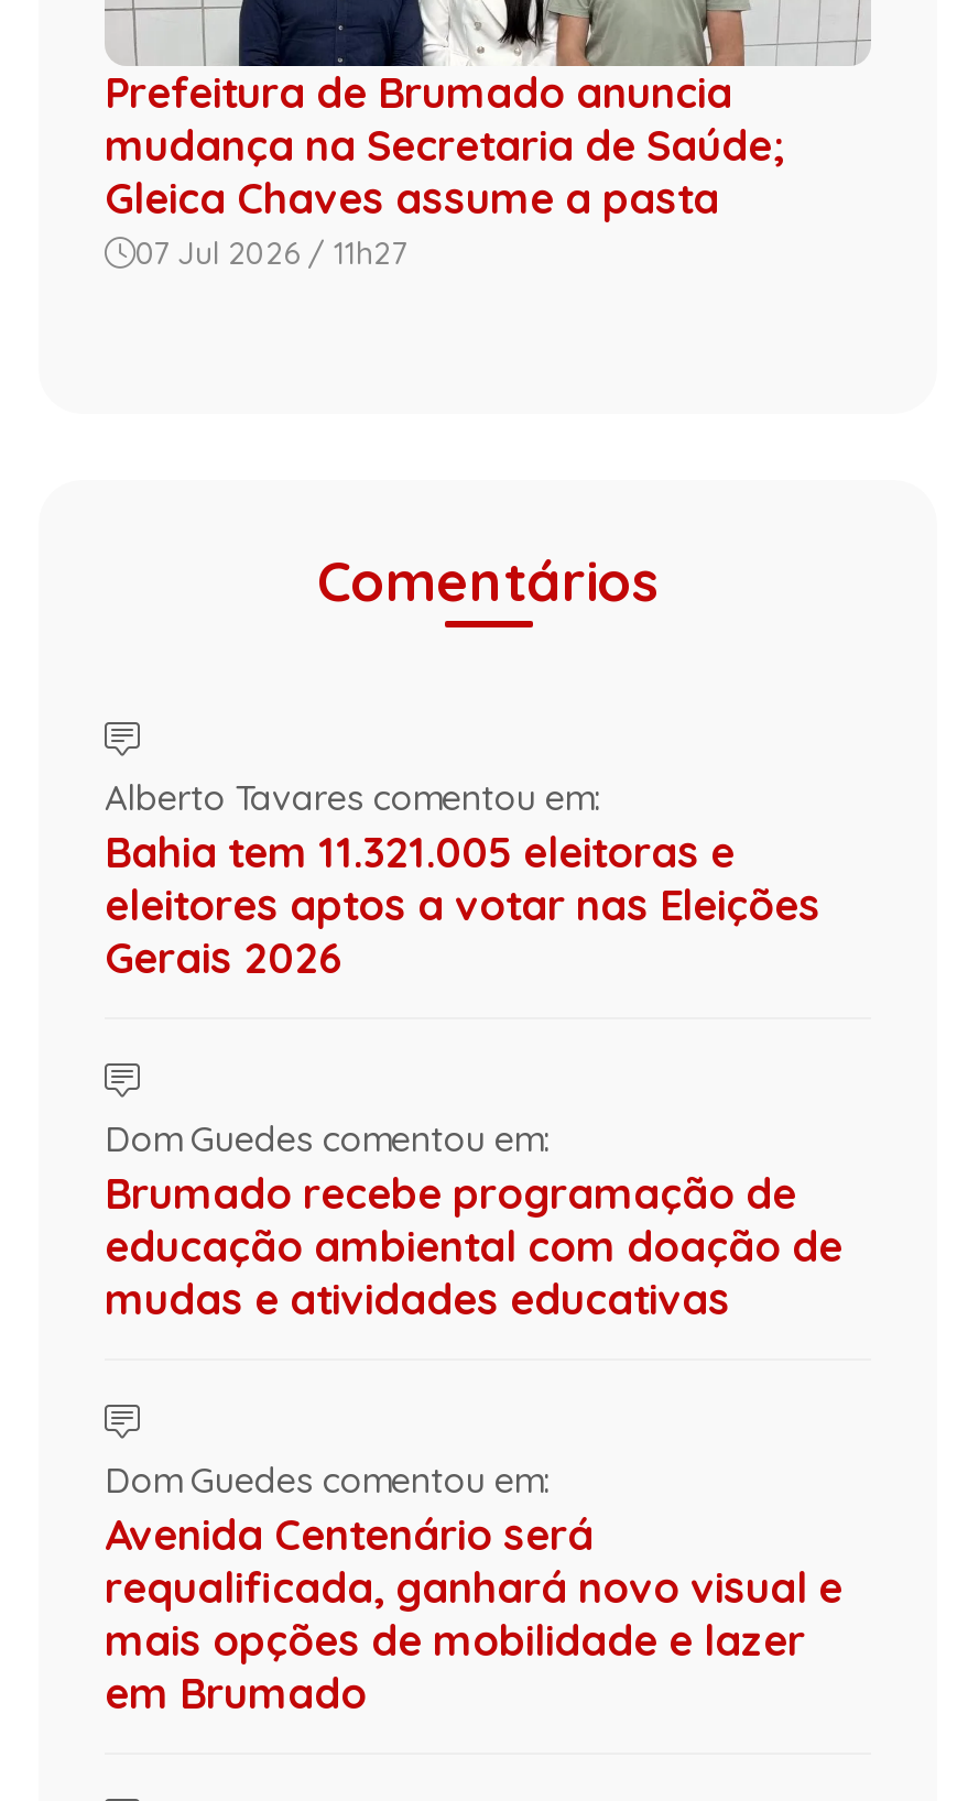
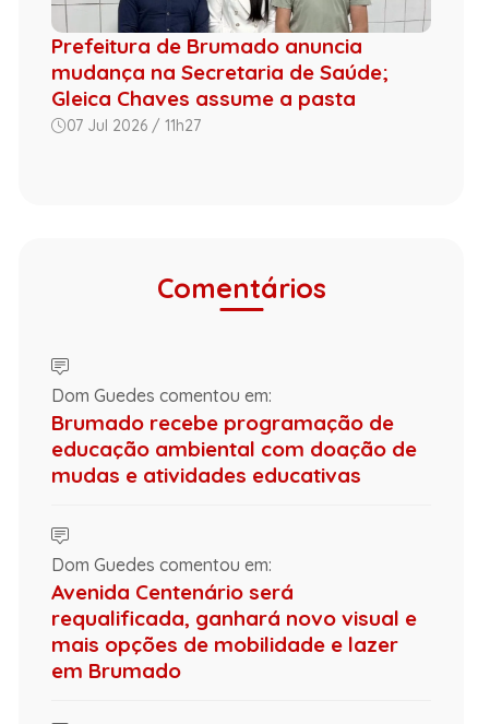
- Alberto Tavares comentou em:
- Bahia tem 11.321.005 eleitoras e
- eleitores aptos a votar nas Eleições
- Gerais 2026
